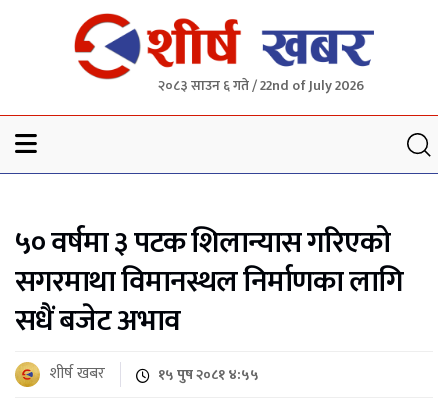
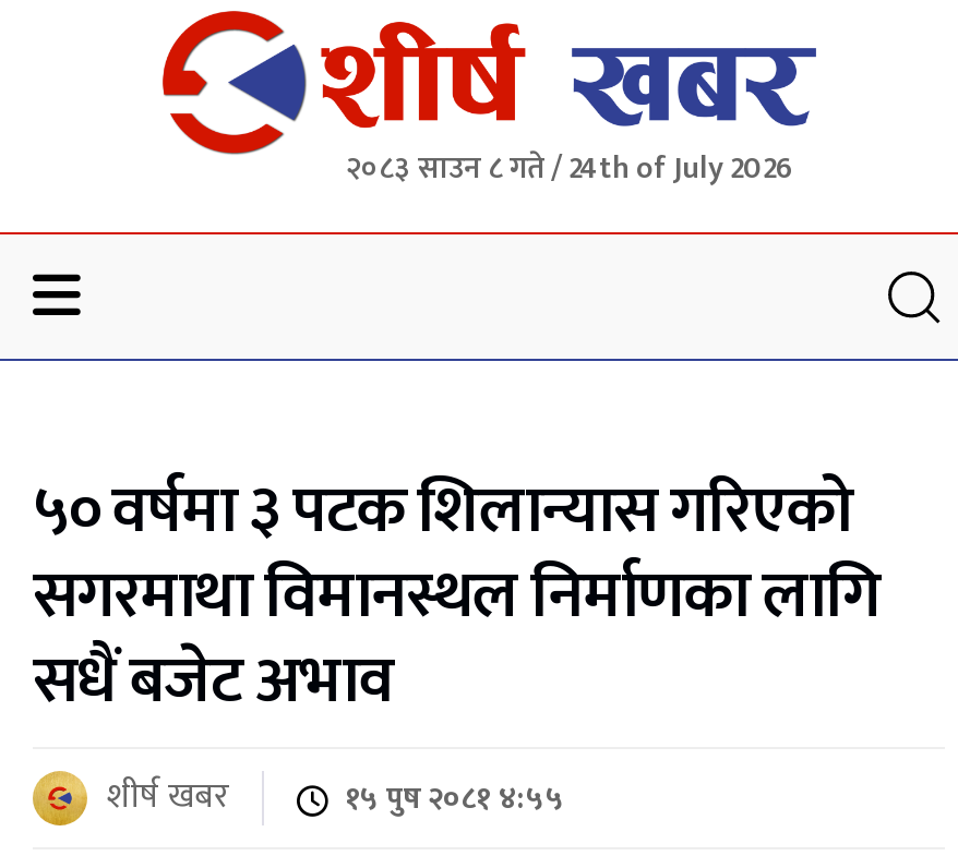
- २०८३ साउन ६ गते / 22nd of July 2026
+ २०८३ साउन ८ गते / 24th of July 2026
